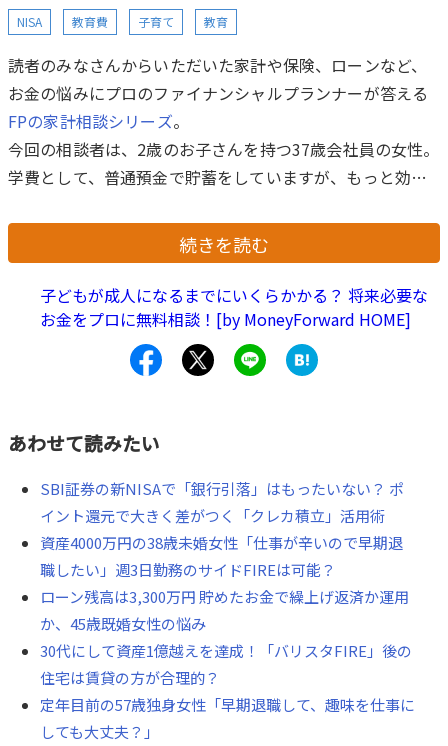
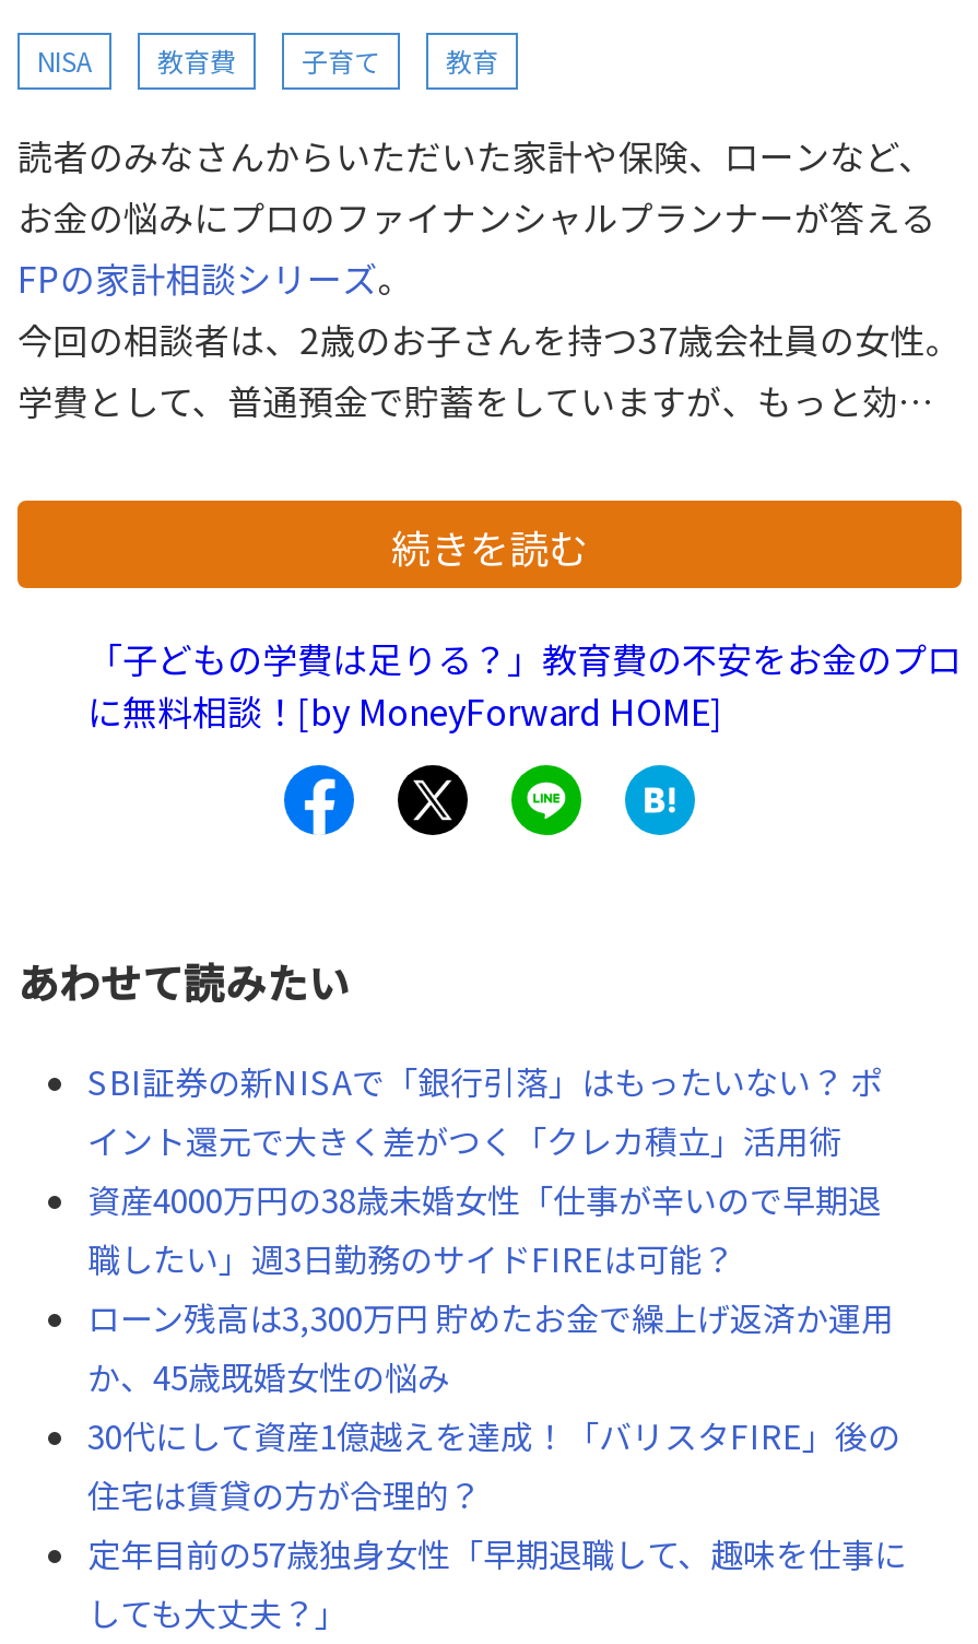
- 子どもが成人になるまでにいくらかかる？ 将来必要な
- お金をプロに無料相談！[by MoneyForward HOME]
+ 「子どもの学費は足りる？」教育費の不安をお金のプロ
+ に無料相談！[by MoneyForward HOME]
